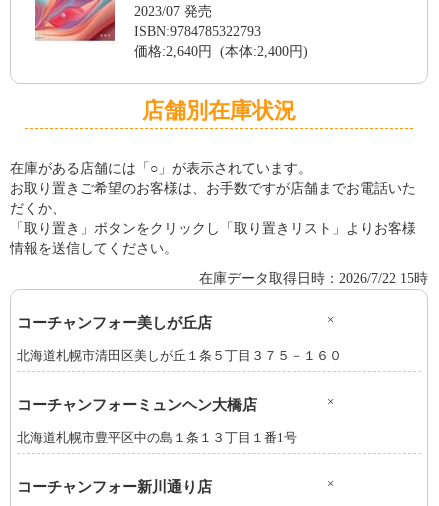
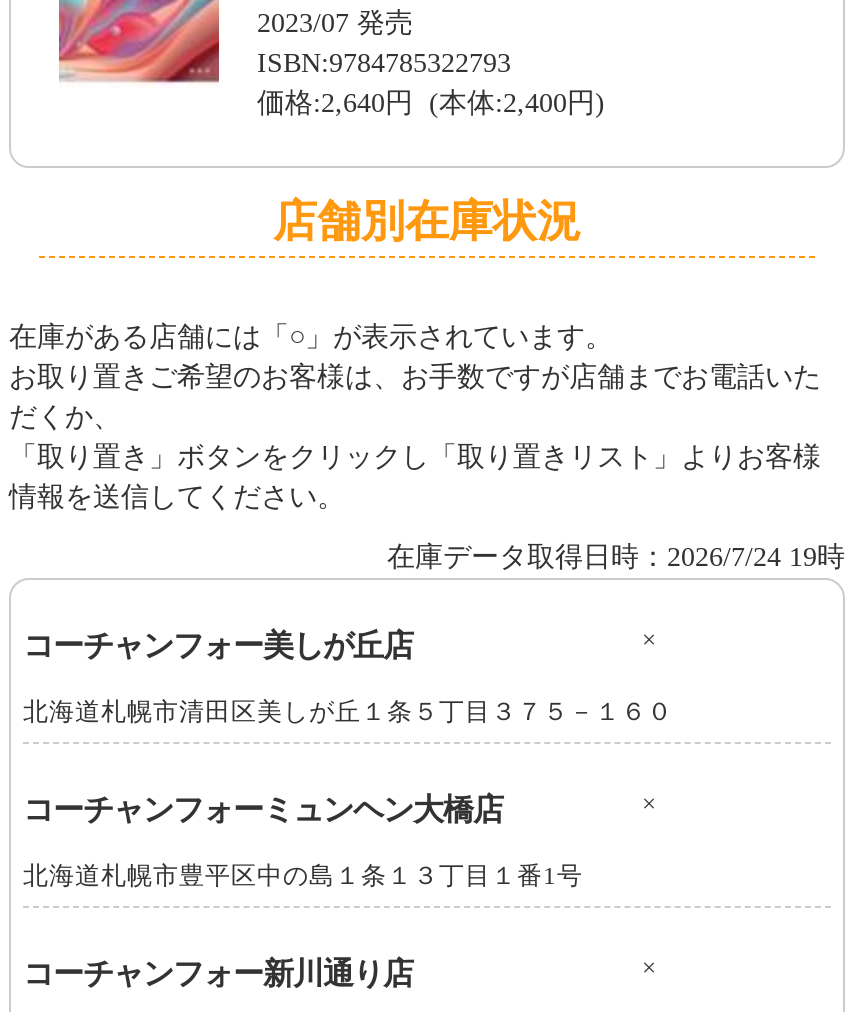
- 在庫データ取得日時：2026/7/22 15時
+ 在庫データ取得日時：2026/7/24 19時
